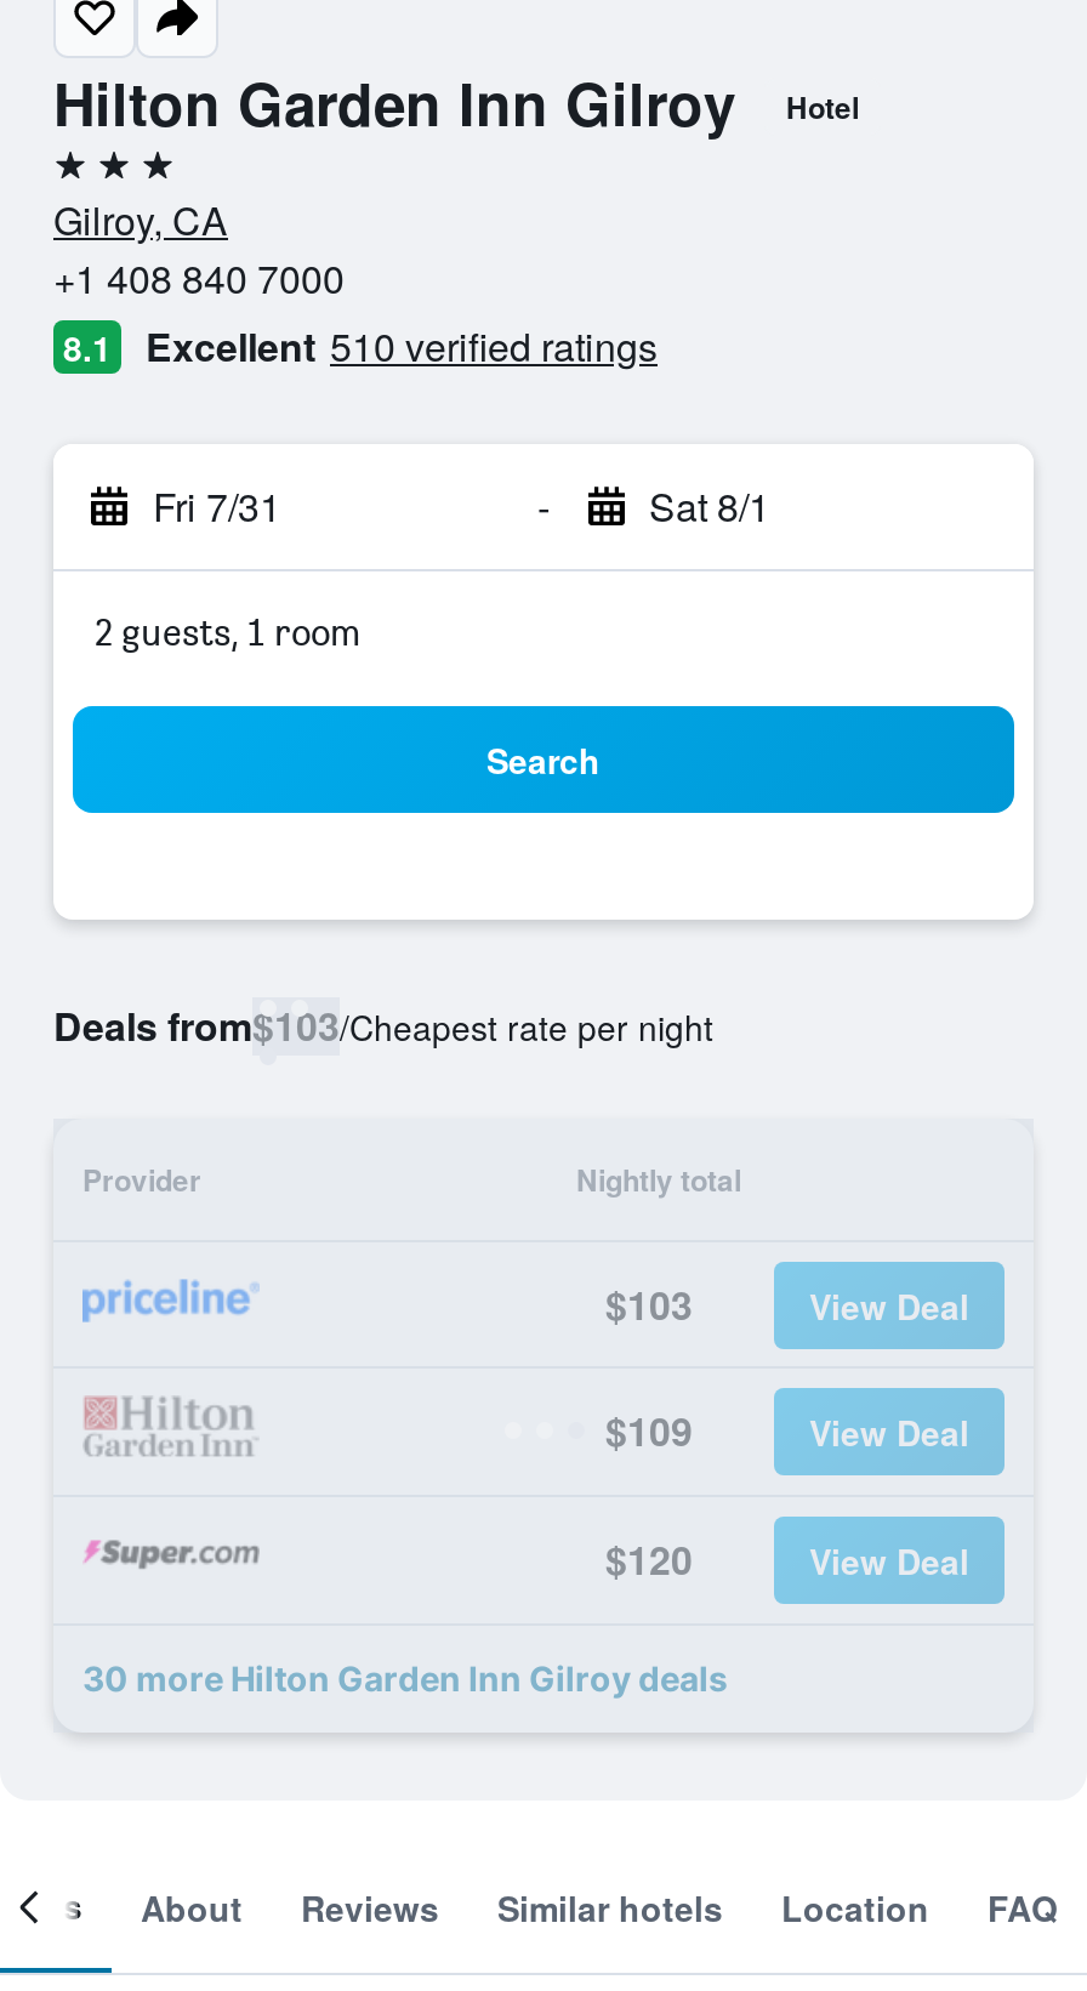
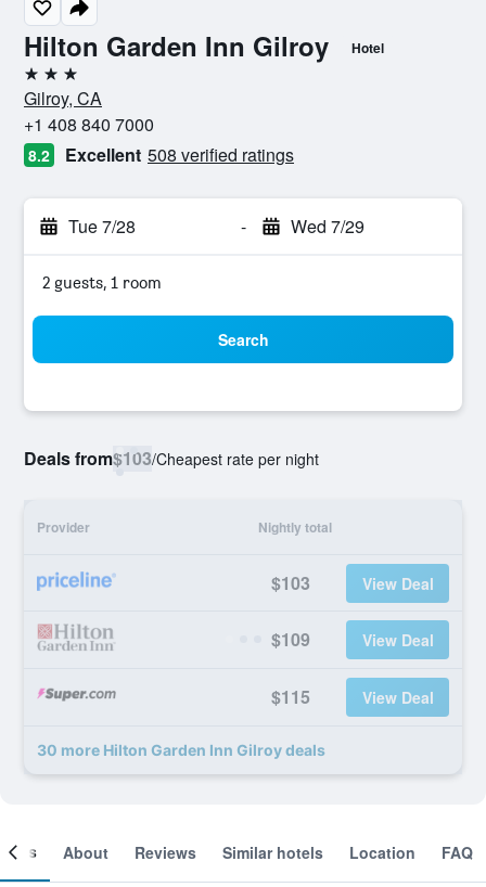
- 8.1
- Excellent 510 verified ratings
+ 8.2
+ Excellent 508 verified ratings

- Fri 7/31
+ Tue 7/28

- Sat 8/1
+ Wed 7/29

- $120
+ $115
